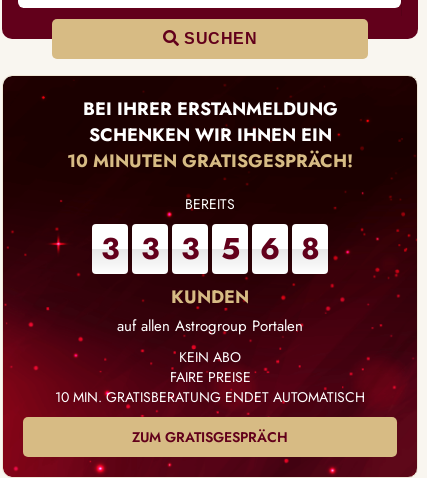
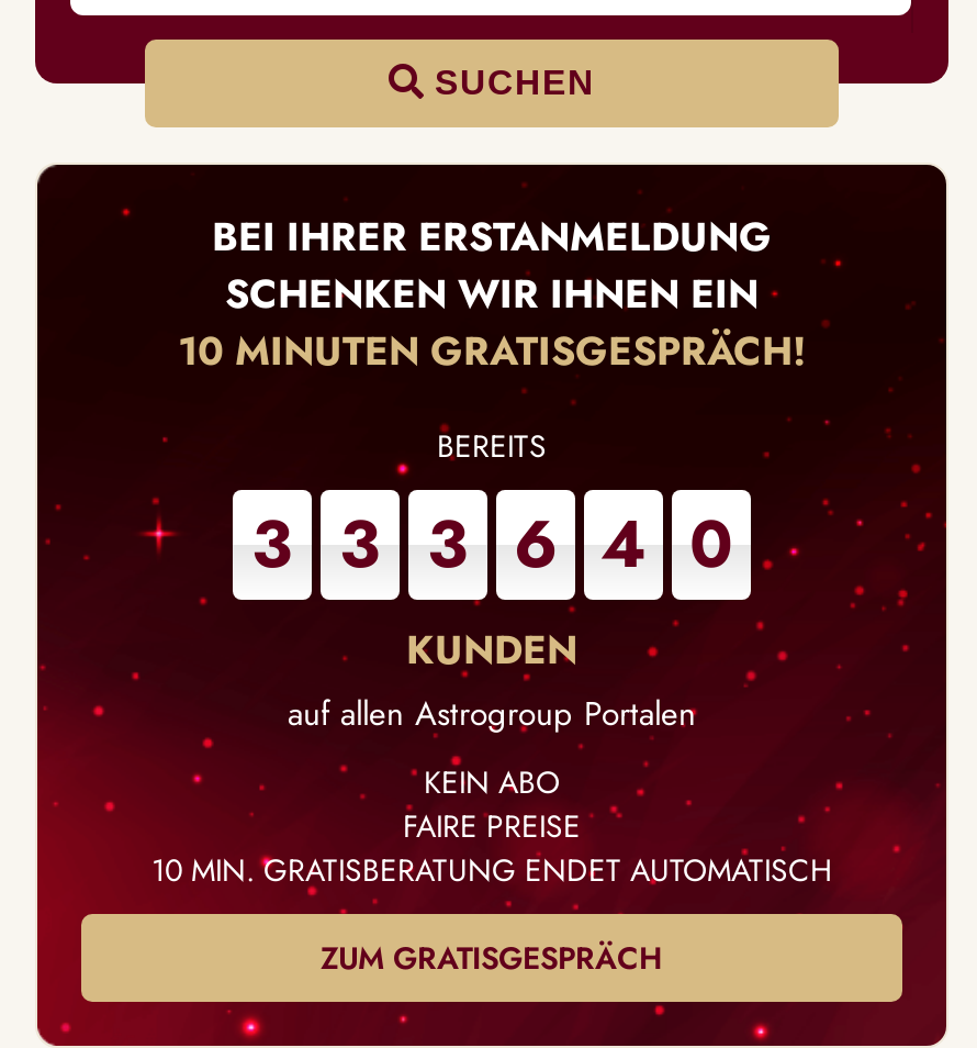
- 3 3 3 5 6 8
+ 3 3 3 6 4 0
